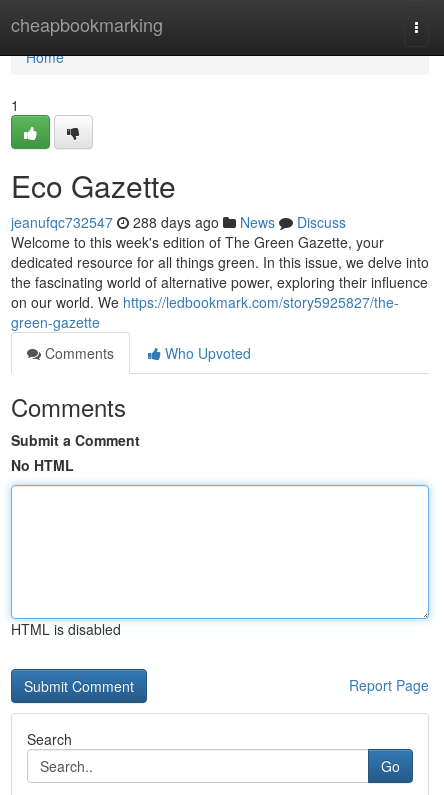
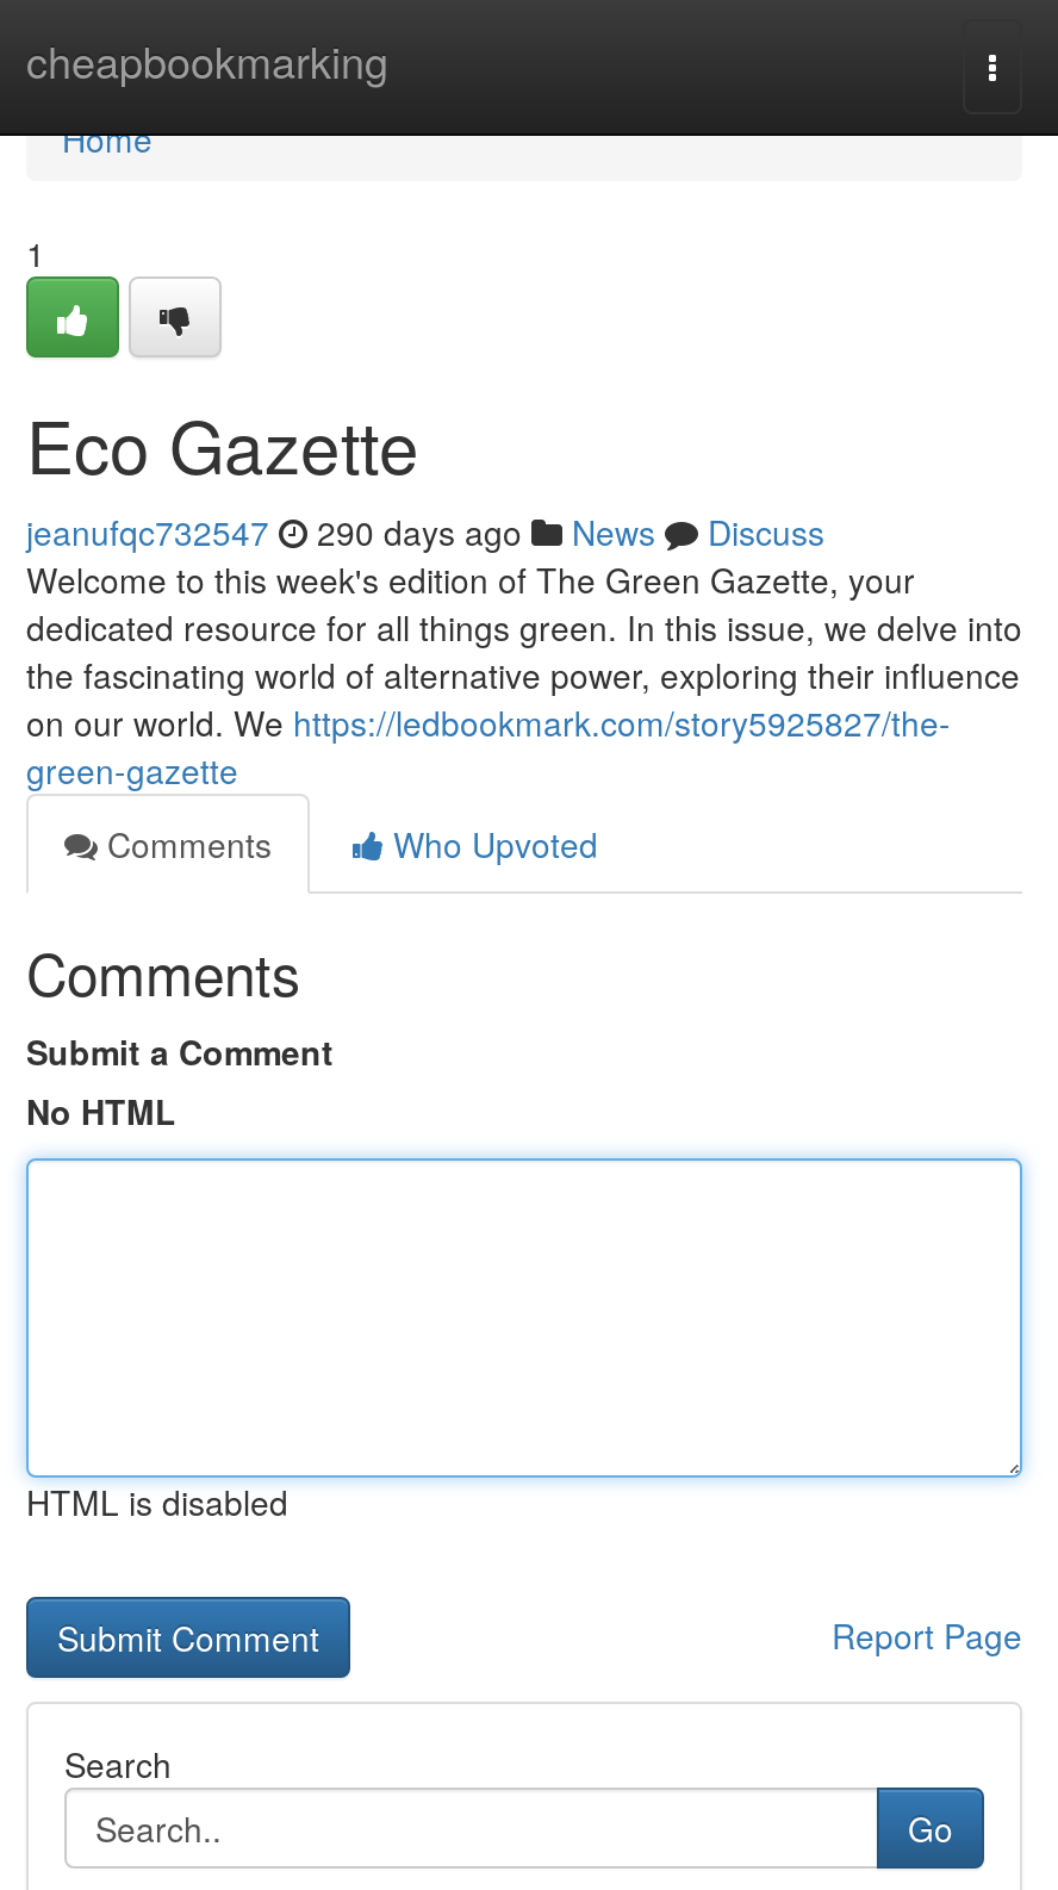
- jeanufqc732547 288 days ago News Discuss
+ jeanufqc732547 290 days ago News Discuss
